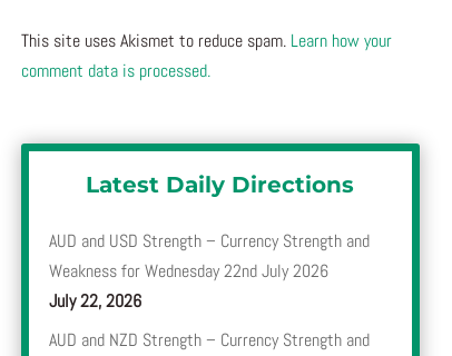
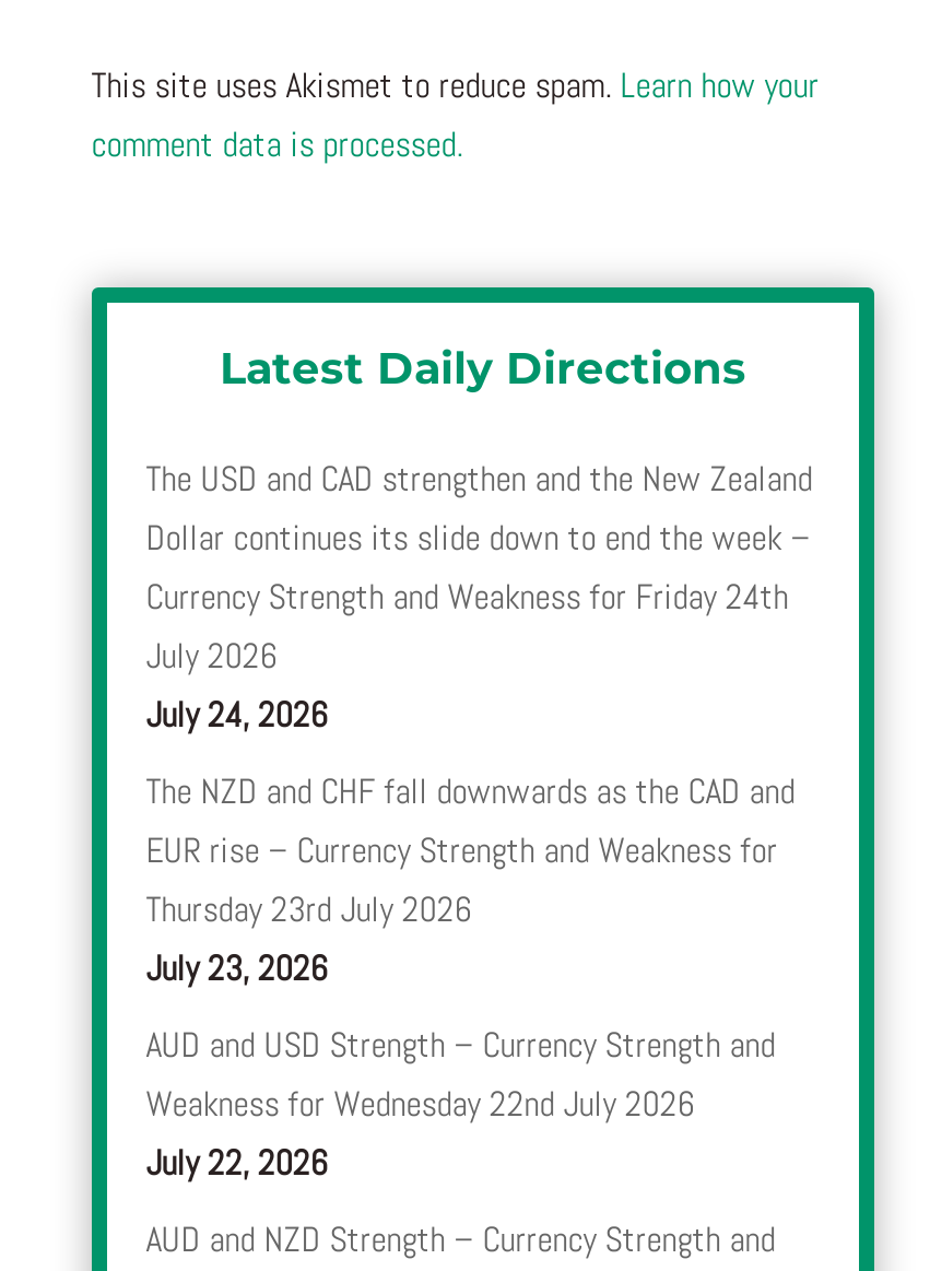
+ The USD and CAD strengthen and the New Zealand
+ Dollar continues its slide down to end the week –
+ Currency Strength and Weakness for Friday 24th
+ July 2026
+ July 24, 2026
+ The NZD and CHF fall downwards as the CAD and
+ EUR rise – Currency Strength and Weakness for
+ Thursday 23rd July 2026
+ July 23, 2026
